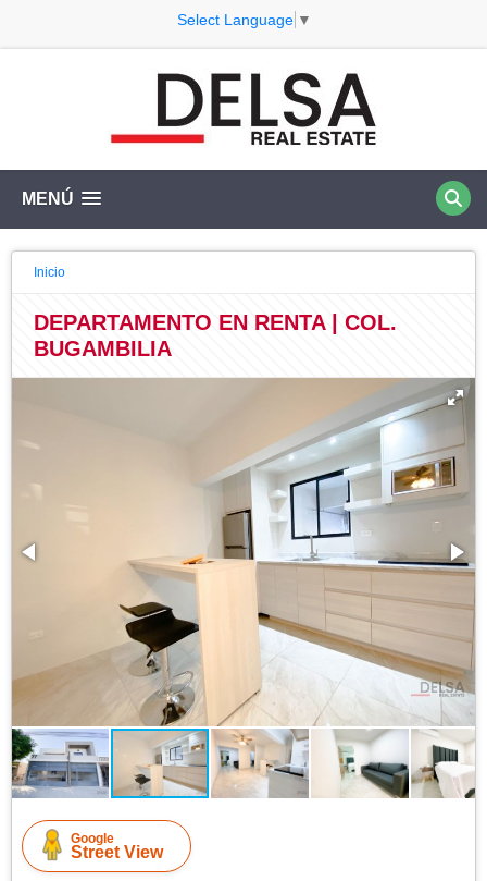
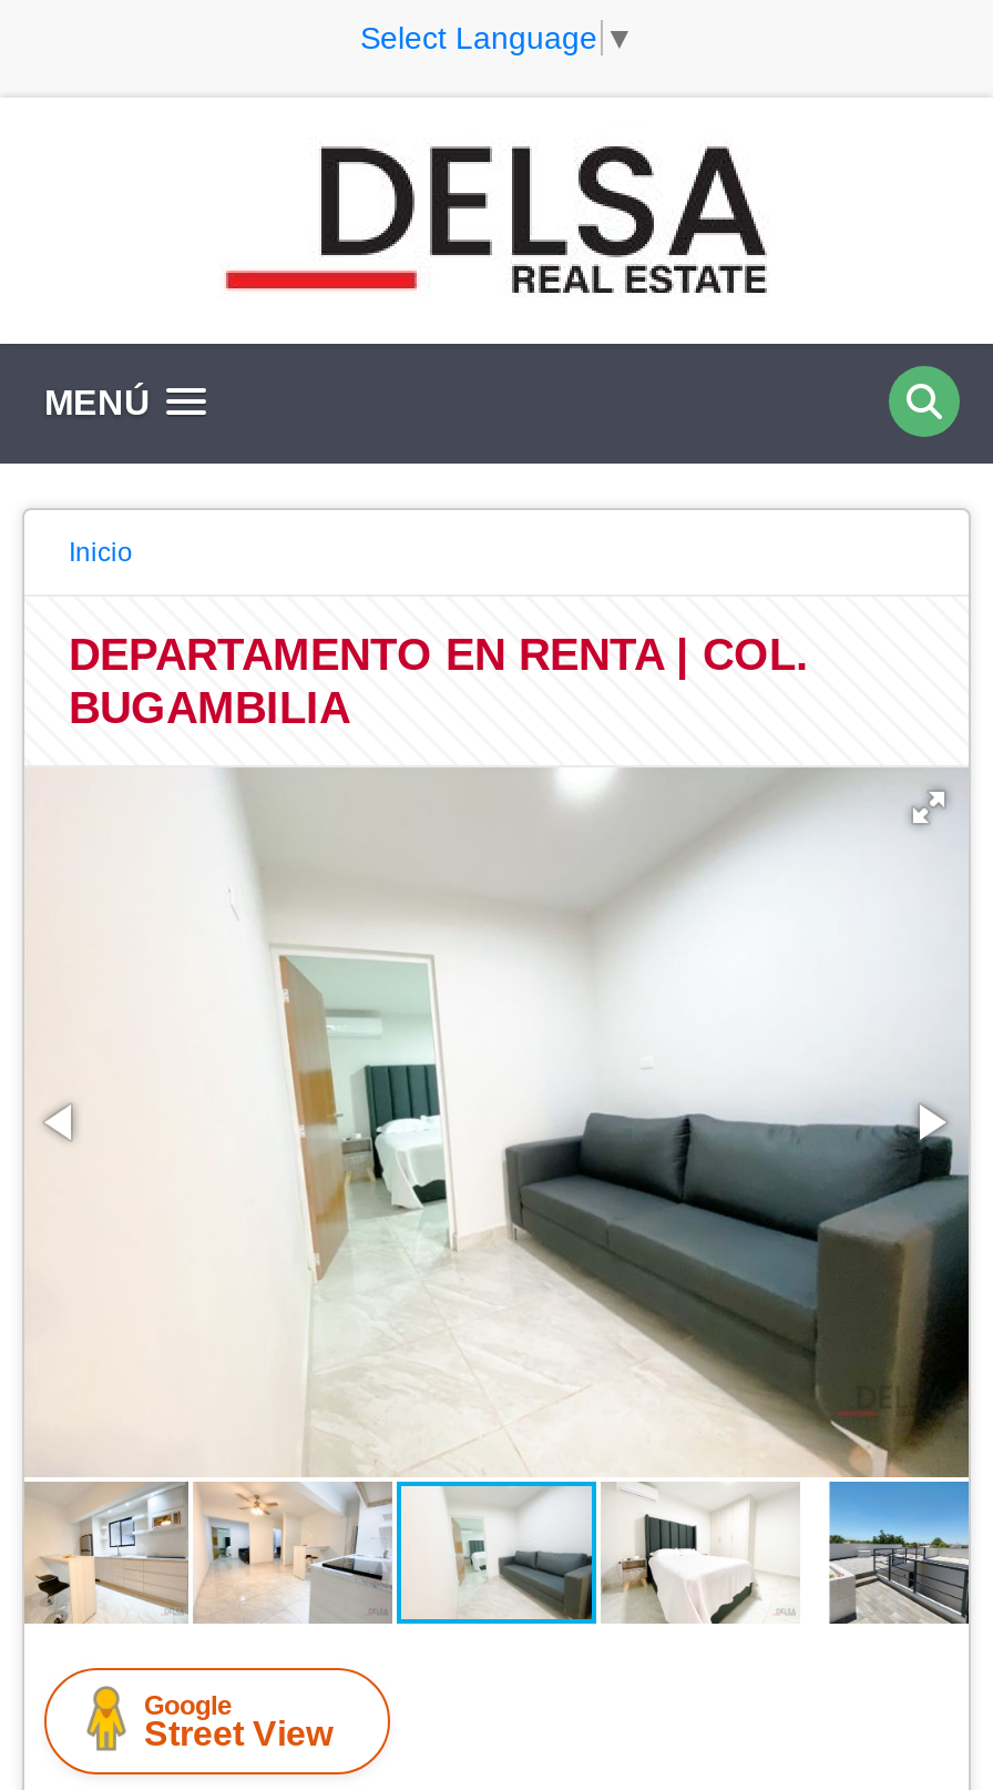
- [image]
+ [image]
